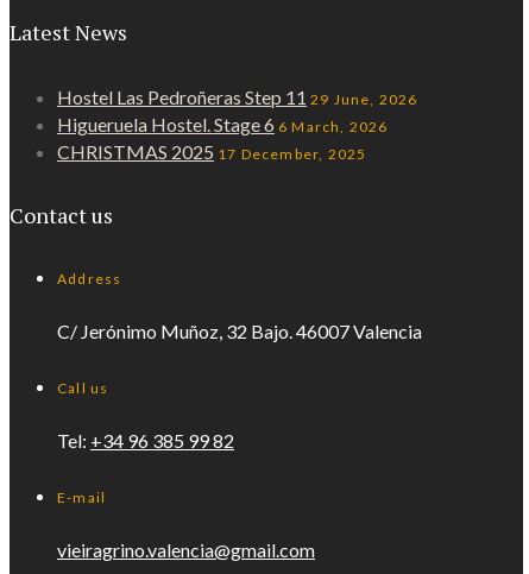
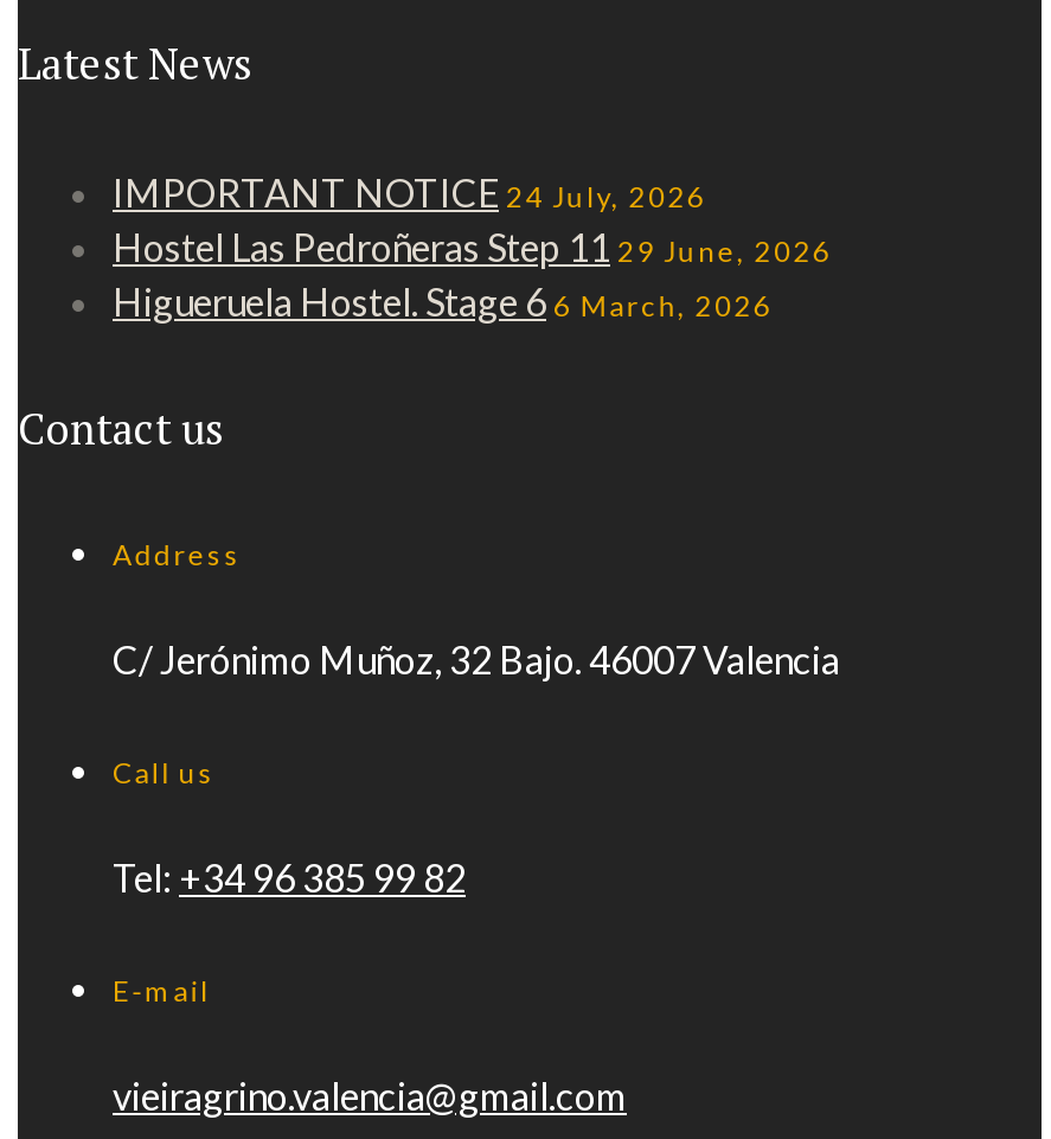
+ IMPORTANT NOTICE 24 July, 2026

moved down: Hostel Las Pedroñeras Step 11 29 June, 2026 | Higueruela Hostel. Stage 6 6 March, 2026

- CHRISTMAS 2025 17 December, 2025
